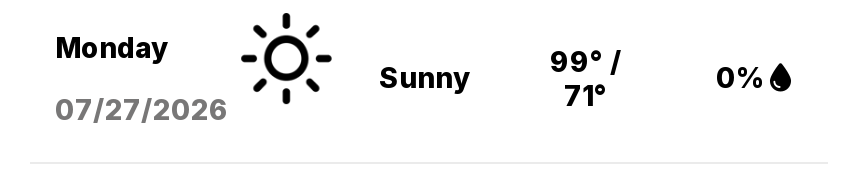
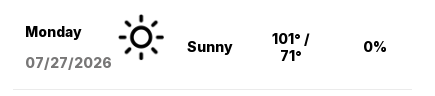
- 99° /
+ 101° /
